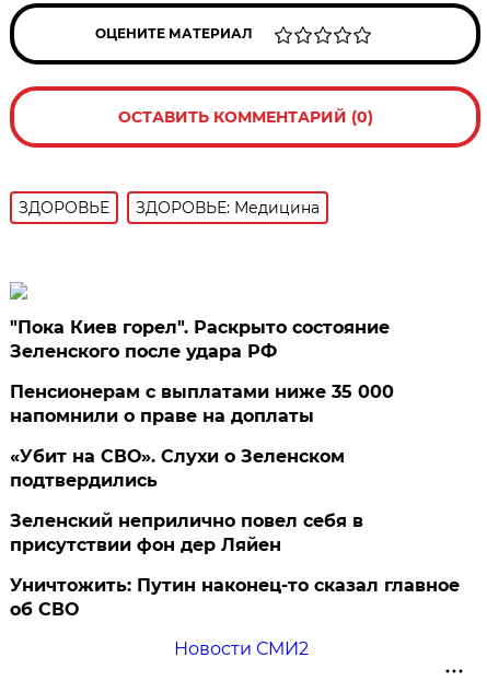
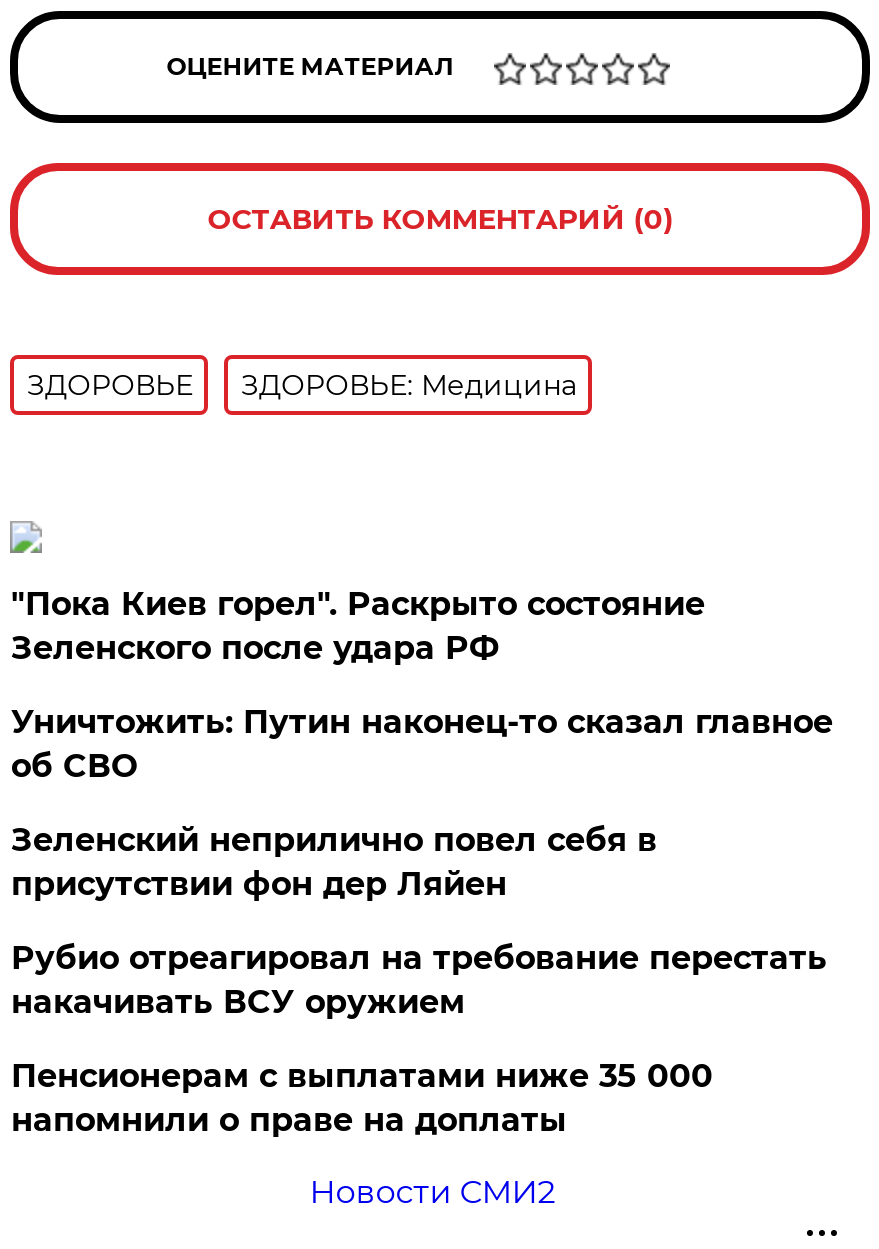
+ Рубио отреагировал на требование перестать
+ накачивать ВСУ оружием

moved down: Пенсионерам с выплатами ниже 35 000 | напомнили о праве на доплаты

- «Убит на СВО». Слухи о Зеленском
- подтвердились

moved up: Зеленский неприлично повел cебя в | присутствии фон дер Ляйен | Уничтожить: Путин наконец-то сказал главное | об СВО
